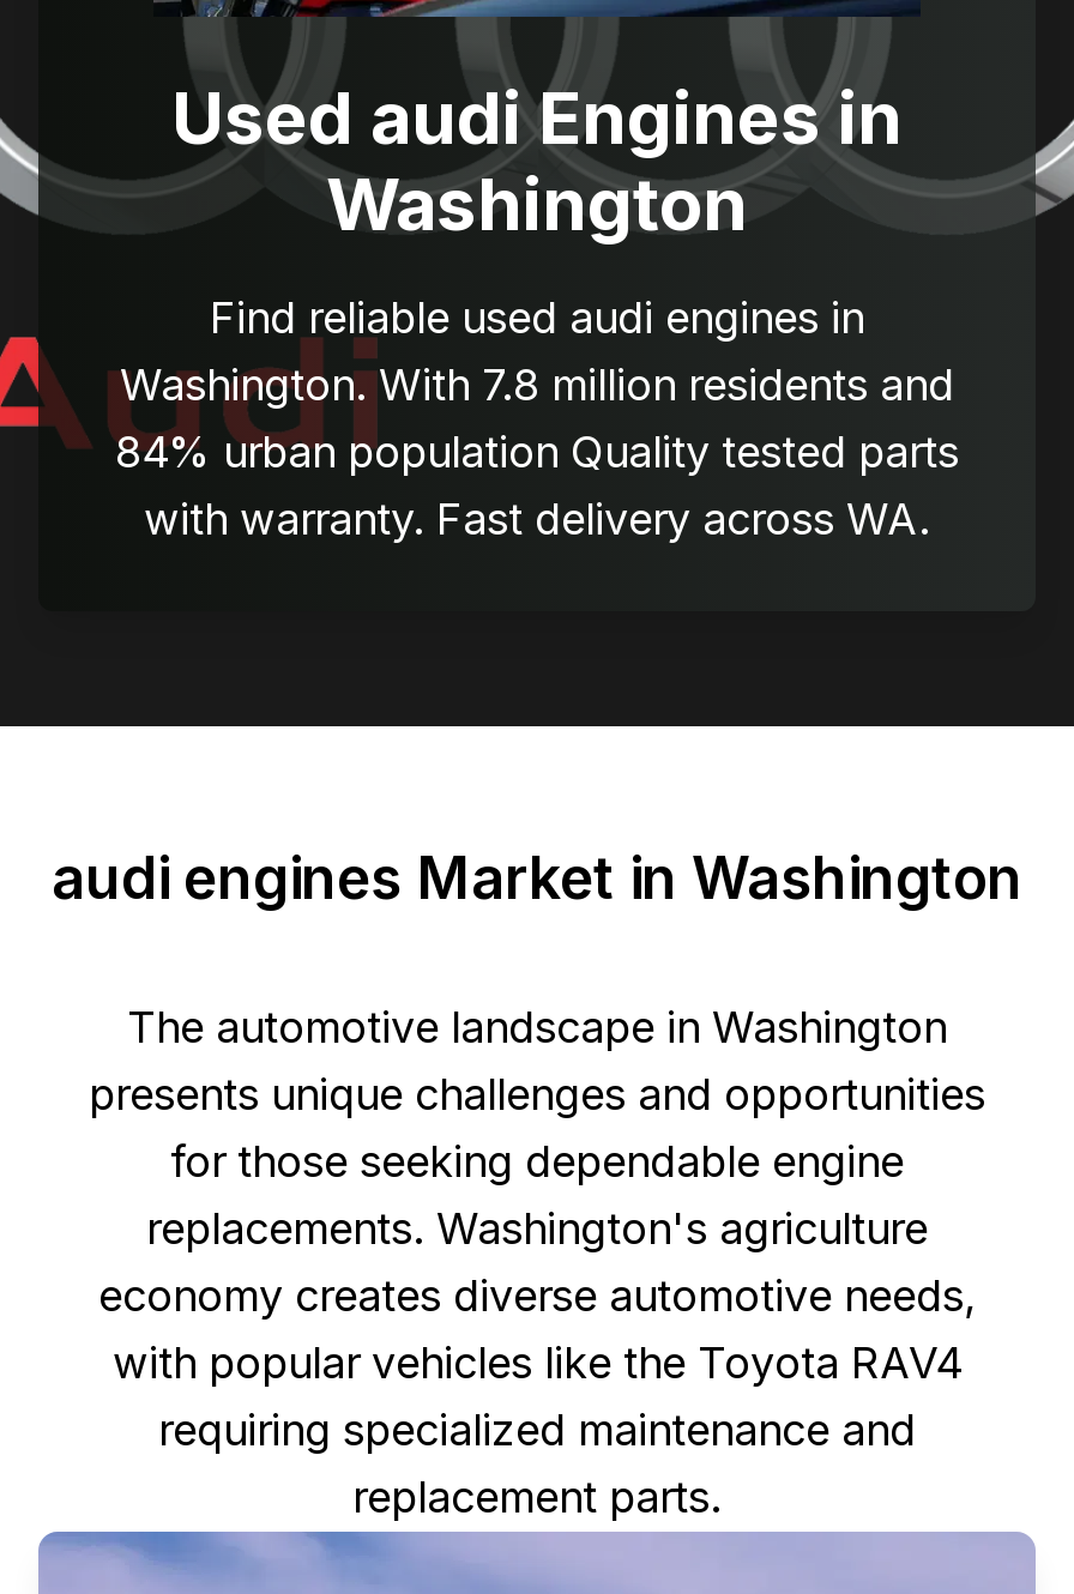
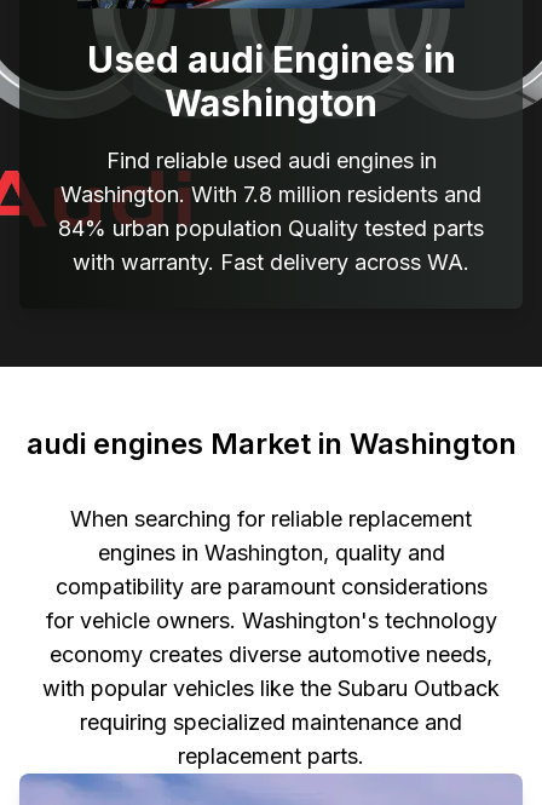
- The automotive landscape in Washington
- presents unique challenges and opportunities
- for those seeking dependable engine
- replacements. Washington's agriculture
+ When searching for reliable replacement
+ engines in Washington, quality and
+ compatibility are paramount considerations
+ for vehicle owners. Washington's technology

- with popular vehicles like the Toyota RAV4
+ with popular vehicles like the Subaru Outback
